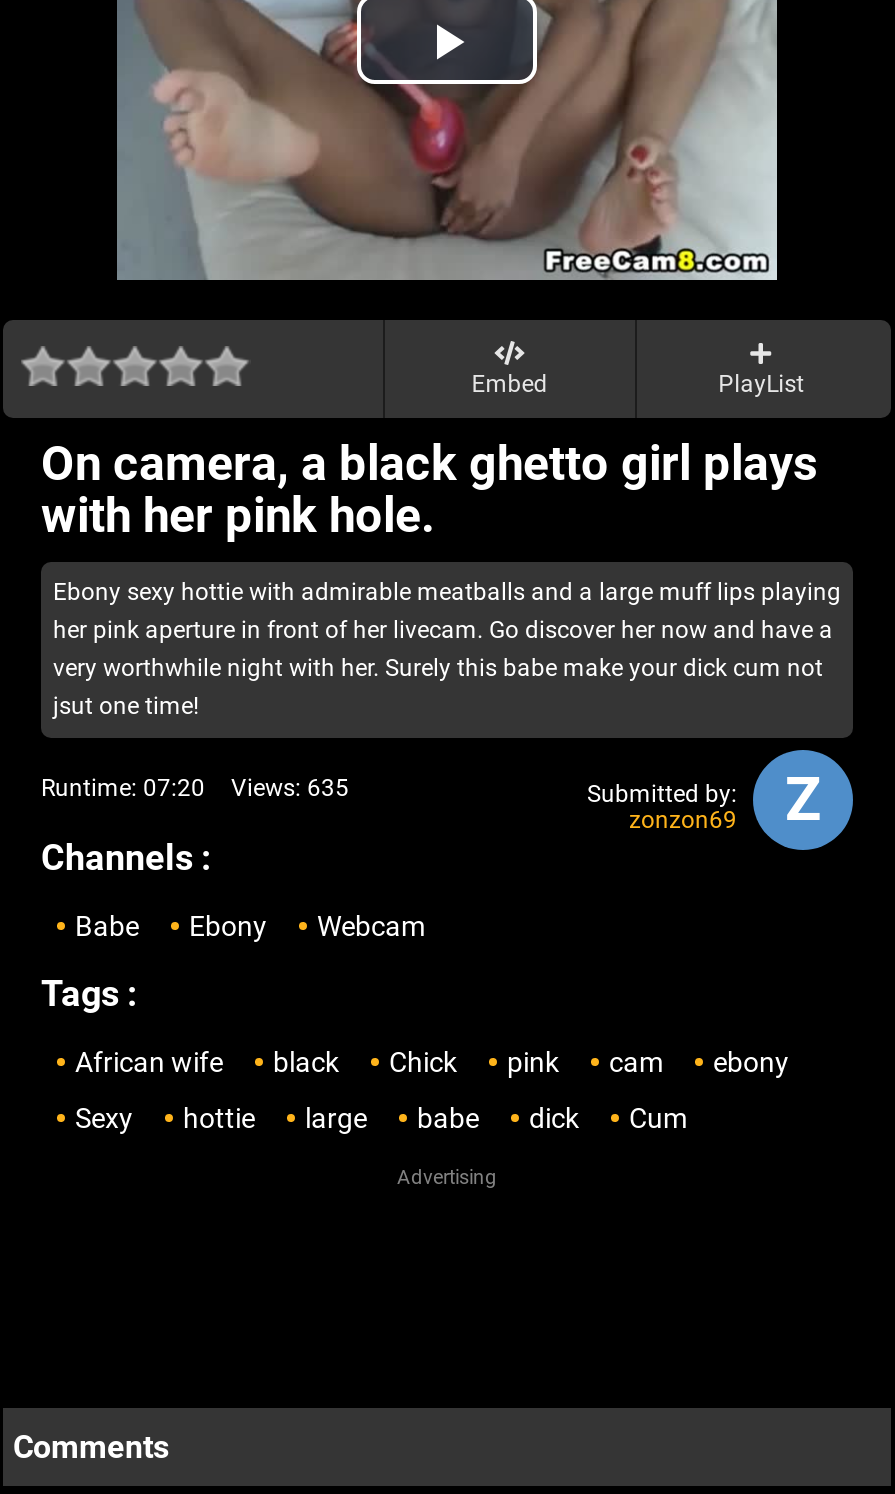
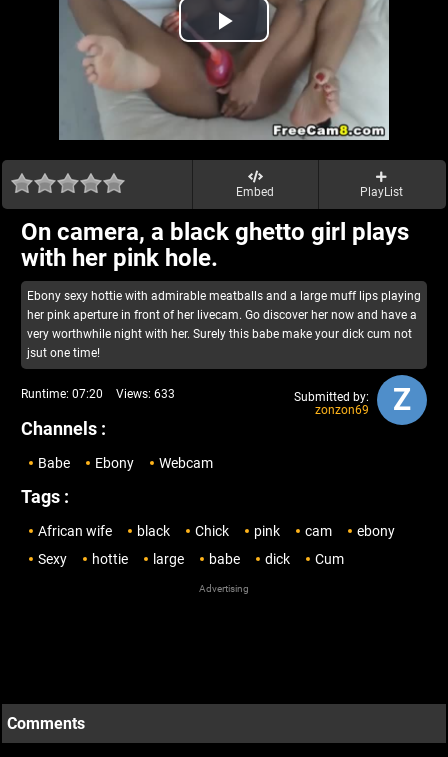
- Runtime: 07:20 Views: 635
+ Runtime: 07:20 Views: 633
